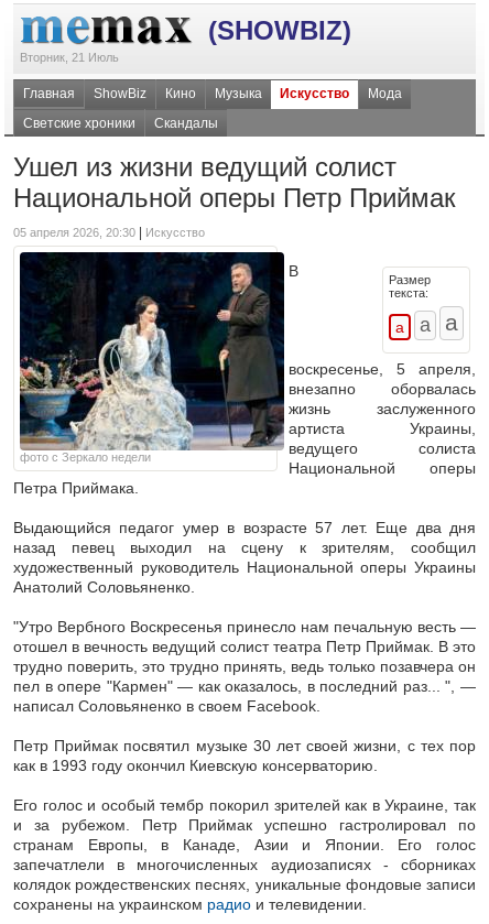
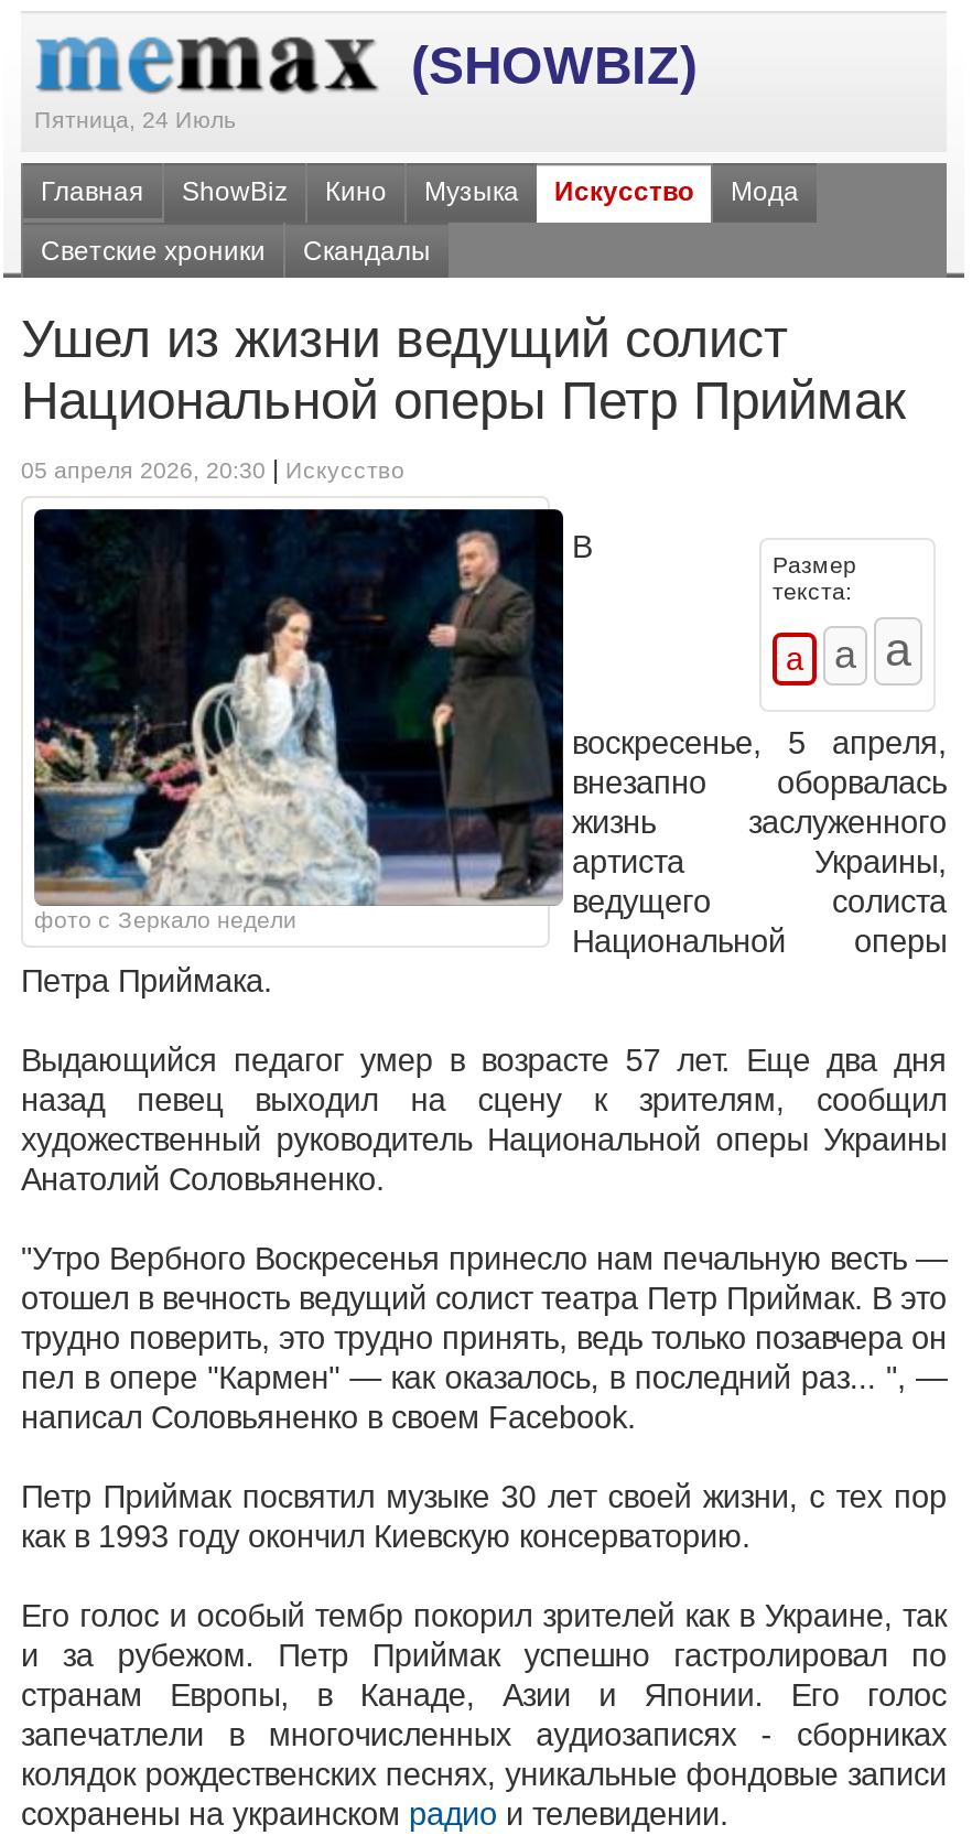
- Вторник, 21 Июль
+ Пятница, 24 Июль
